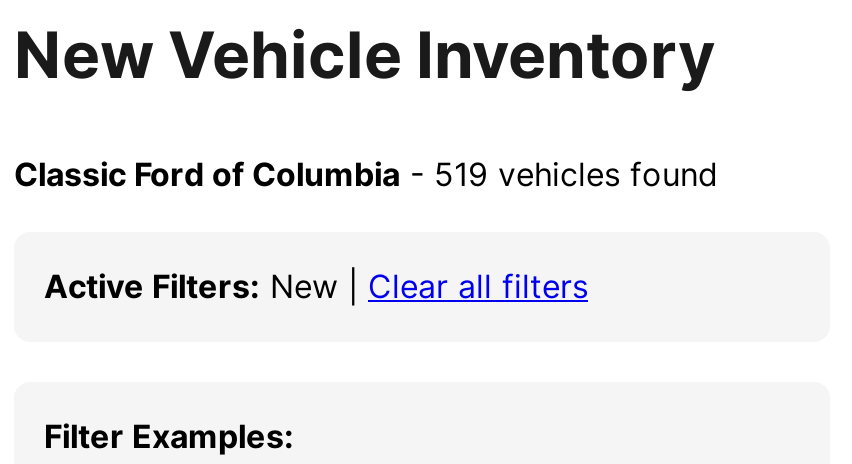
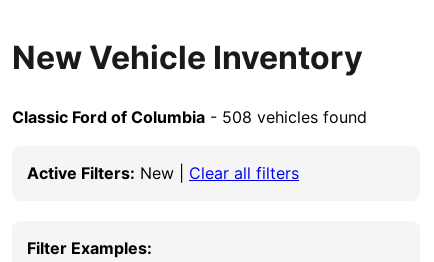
- Classic Ford of Columbia - 519 vehicles found
+ Classic Ford of Columbia - 508 vehicles found
